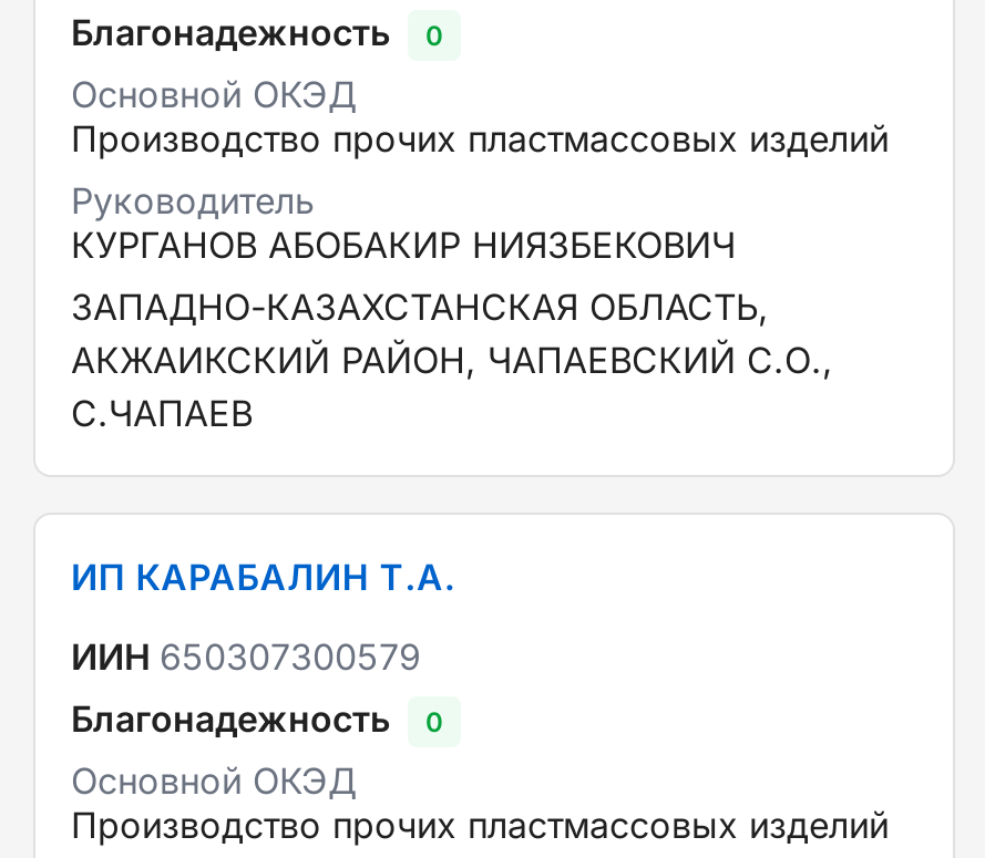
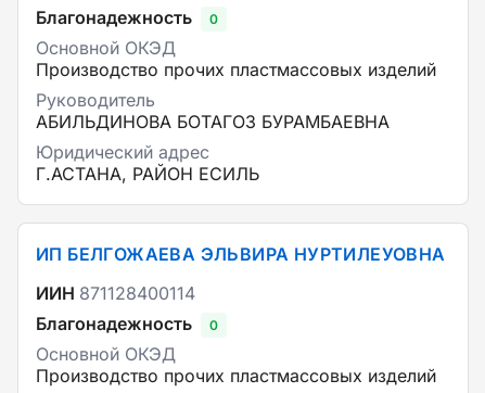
- КУРГАНОВ АБОБАКИР НИЯЗБЕКОВИЧ
- ЗАПАДНО-КАЗАХСТАНСКАЯ ОБЛАСТЬ,
- АКЖАИКСКИЙ РАЙОН, ЧАПАЕВСКИЙ С.О.,
- С.ЧАПАЕВ
+ АБИЛЬДИНОВА БОТАГОЗ БУРАМБАЕВНА
+ Юридический адрес
+ Г.АСТАНА, РАЙОН ЕСИЛЬ

- ИП КАРАБАЛИН Т.А.
+ ИП БЕЛГОЖАЕВА ЭЛЬВИРА НУРТИЛЕУОВНА

- ИИН 650307300579
+ ИИН 871128400114
